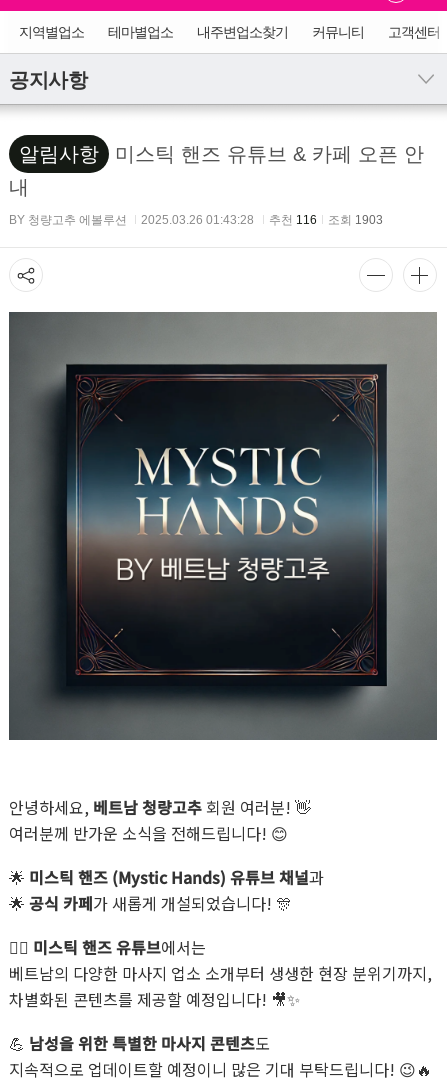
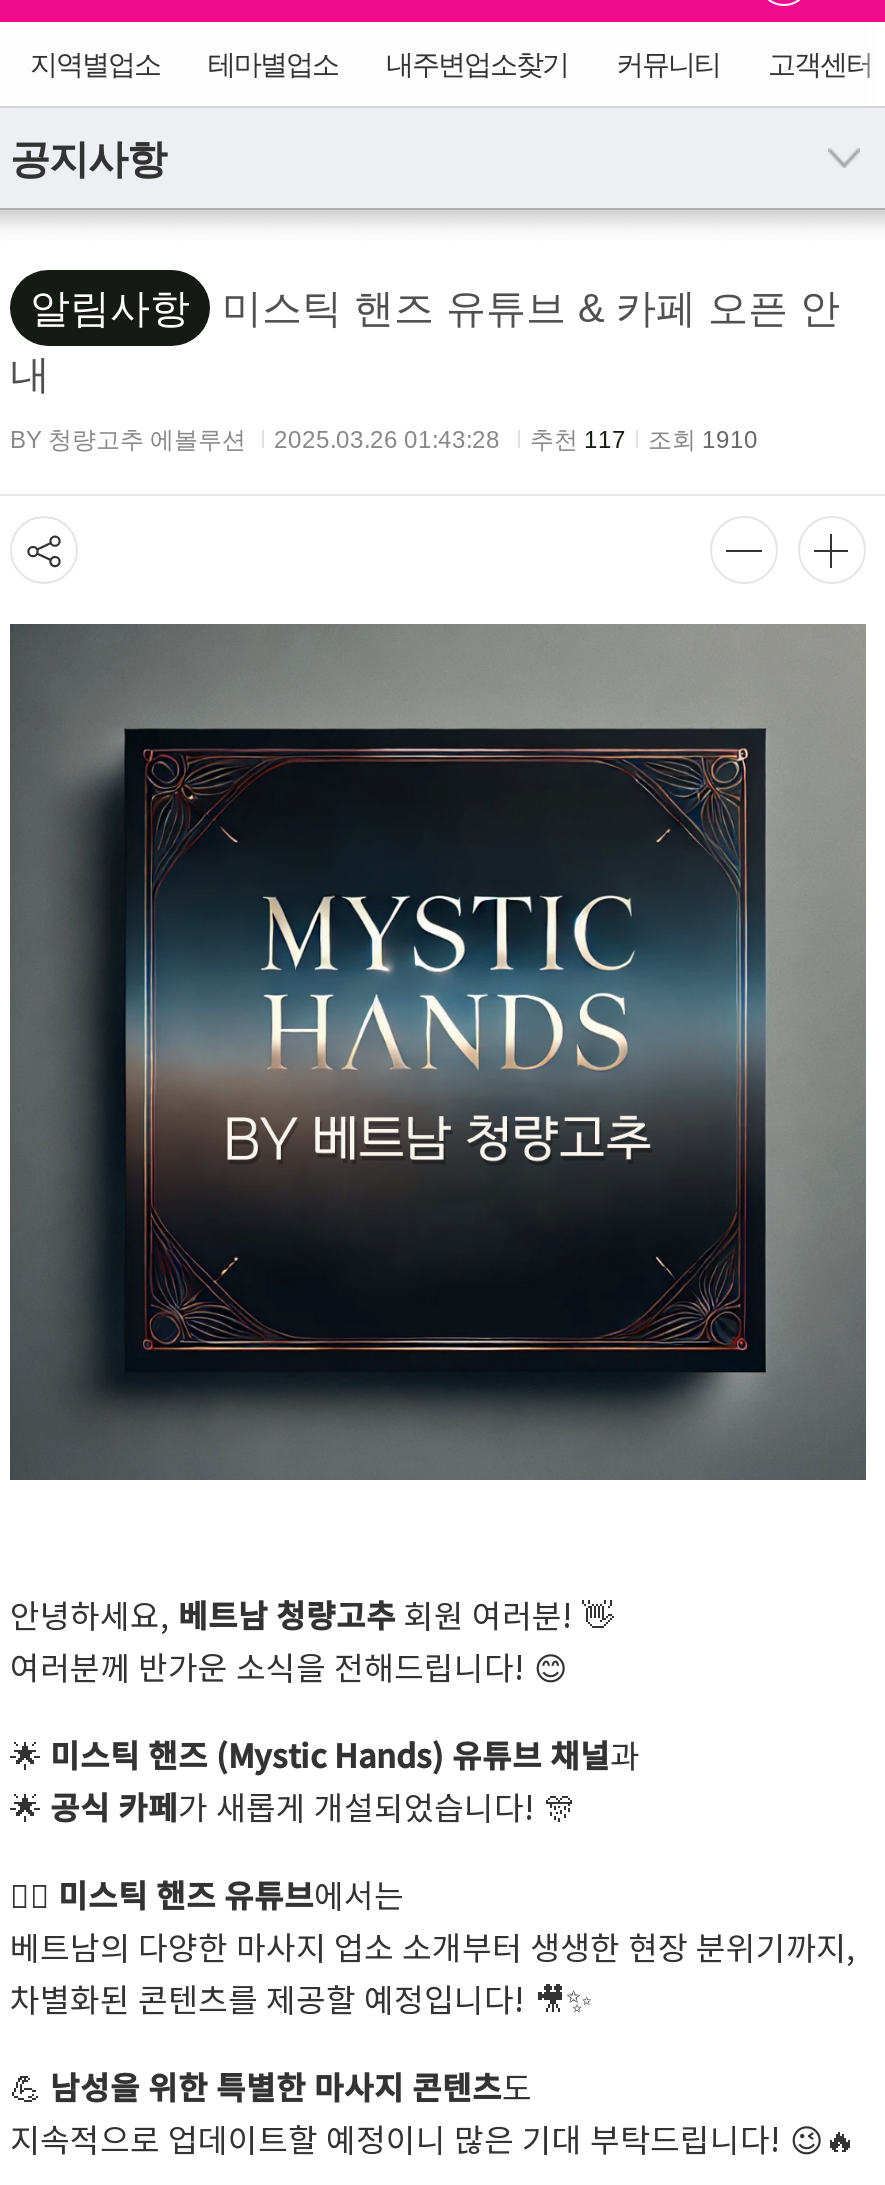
- 추천 116
+ 추천 117

- 조회 1903
+ 조회 1910
